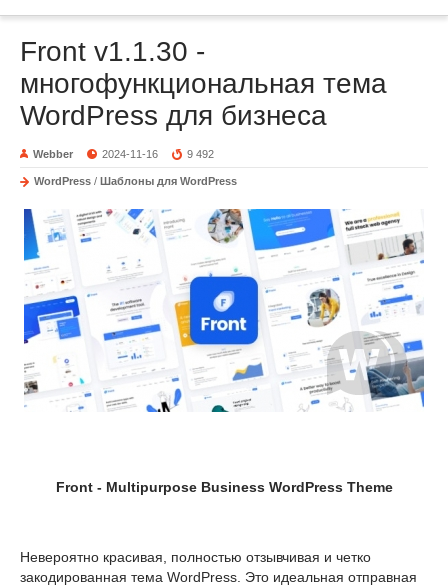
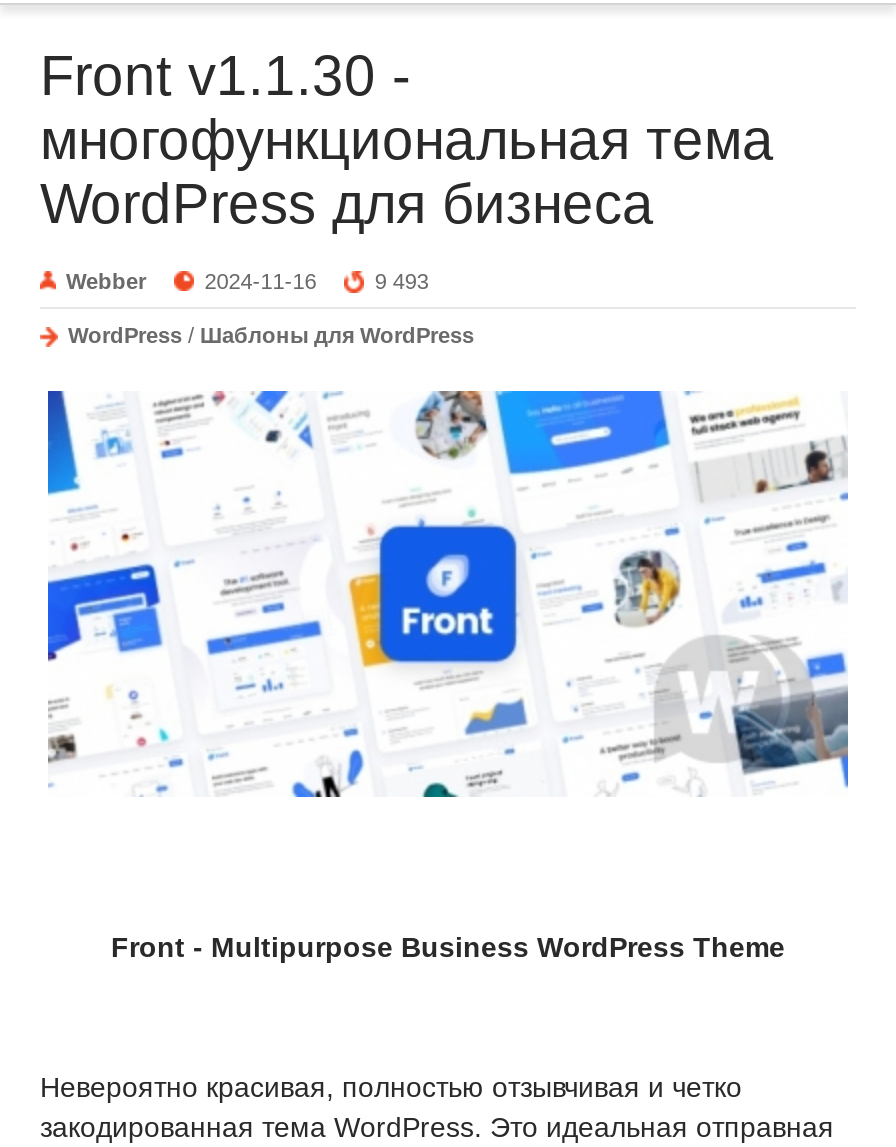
- 9 492
+ 9 493
